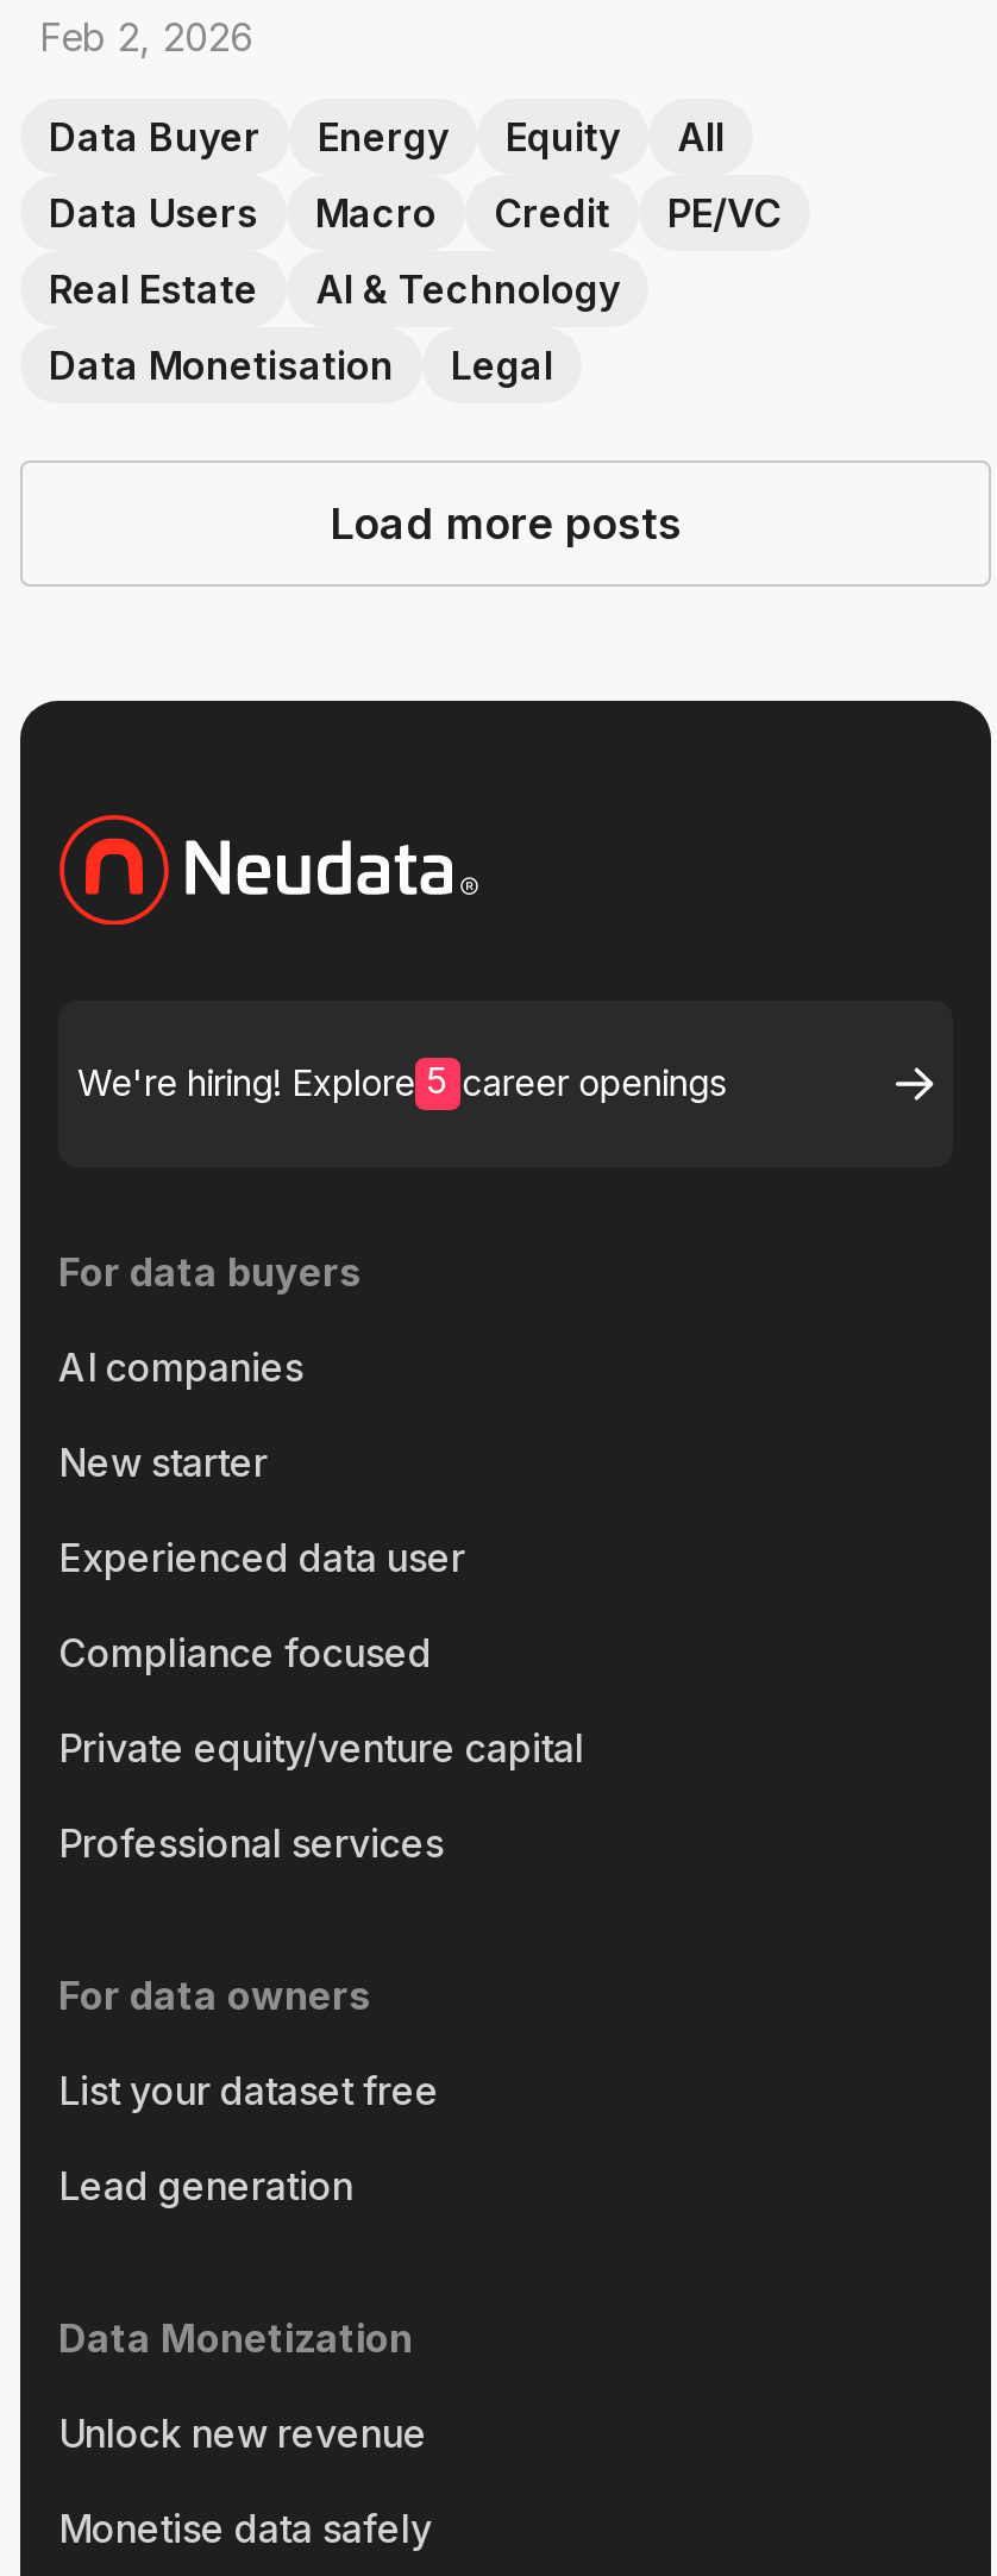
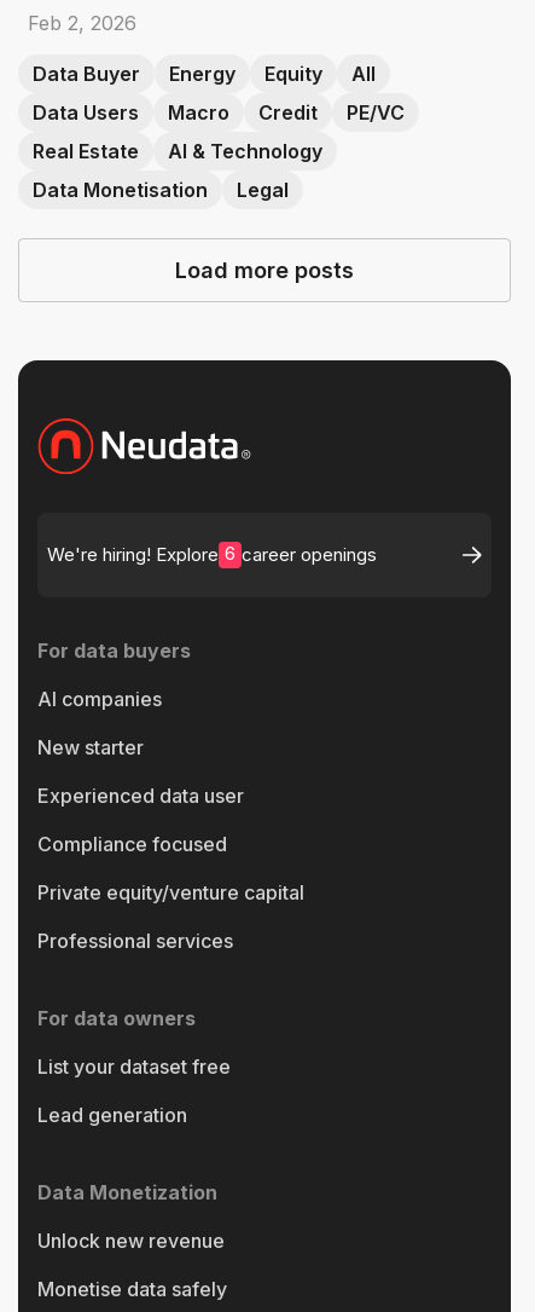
- We're hiring! Explore 5 career openings
+ We're hiring! Explore 6 career openings
